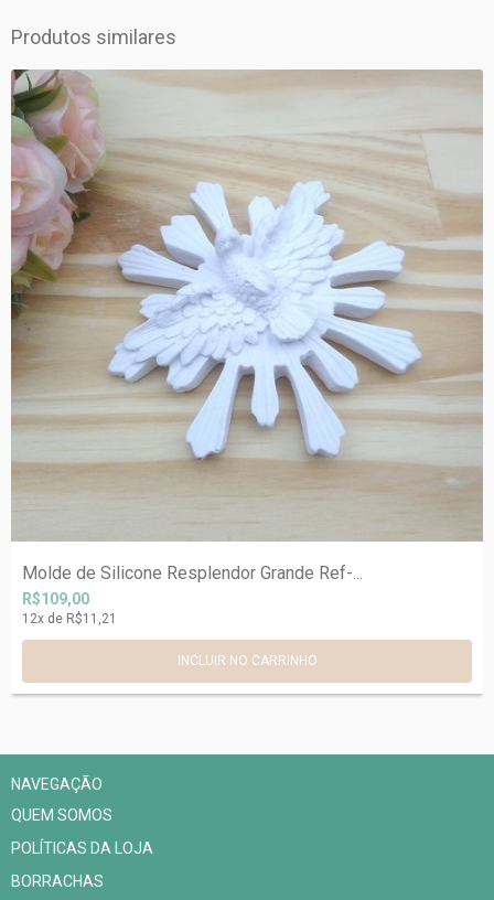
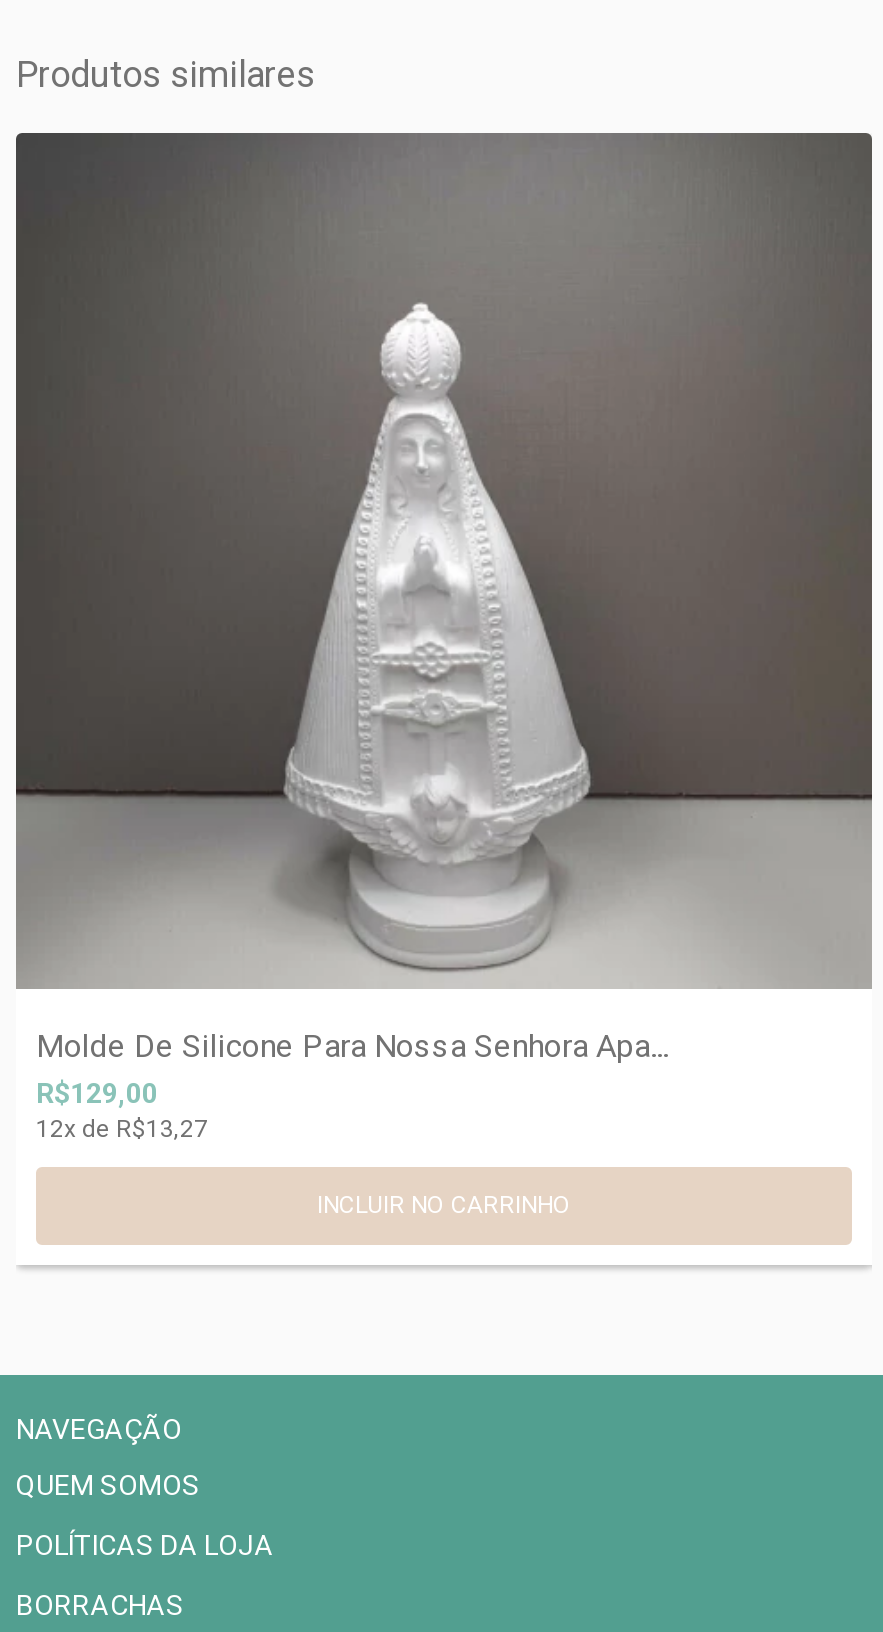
- [image]
- Molde de Silicone Resplendor Grande Ref-...
- R$109,00
- 12x de R$11,21
+ [image]
+ Molde De Silicone Para Nossa Senhora Apa...
+ R$129,00
+ 12x de R$13,27
